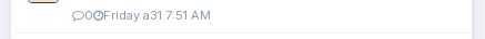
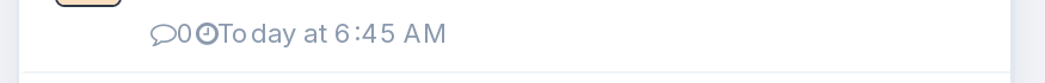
- 0 Friday a31 7:51 AM
+ 0 Today at 6:45 AM
